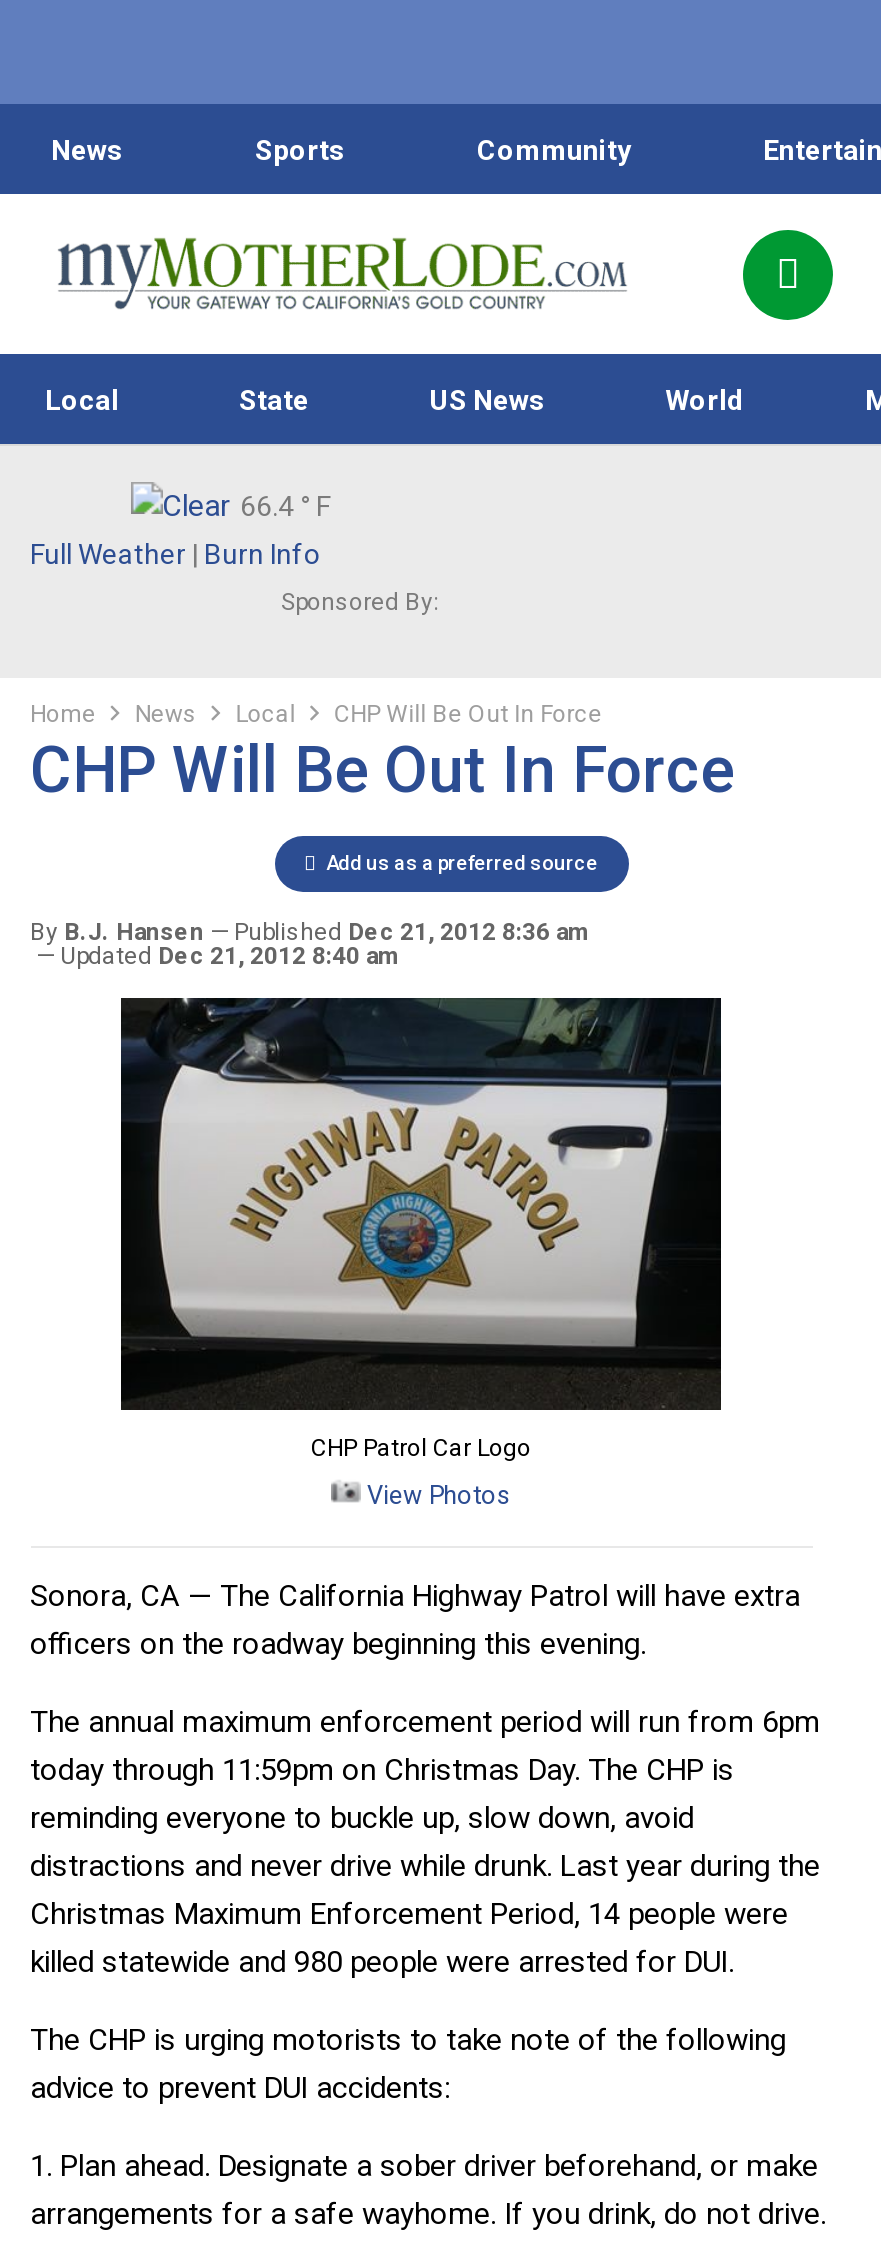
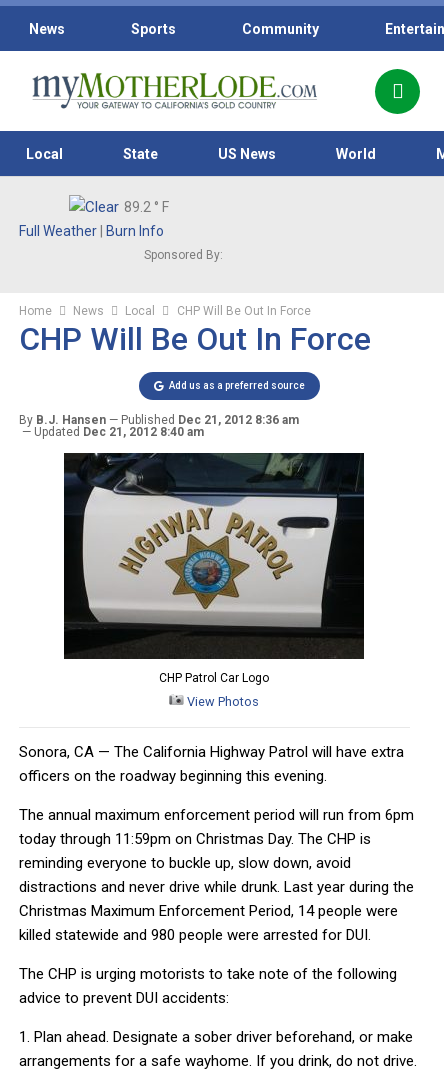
- 66.4 ° F
+ 89.2 ° F
